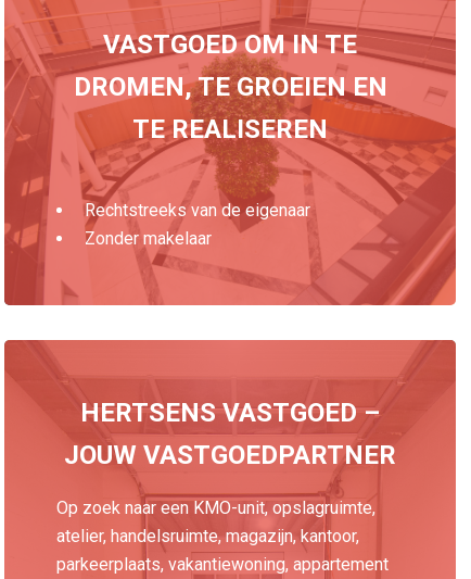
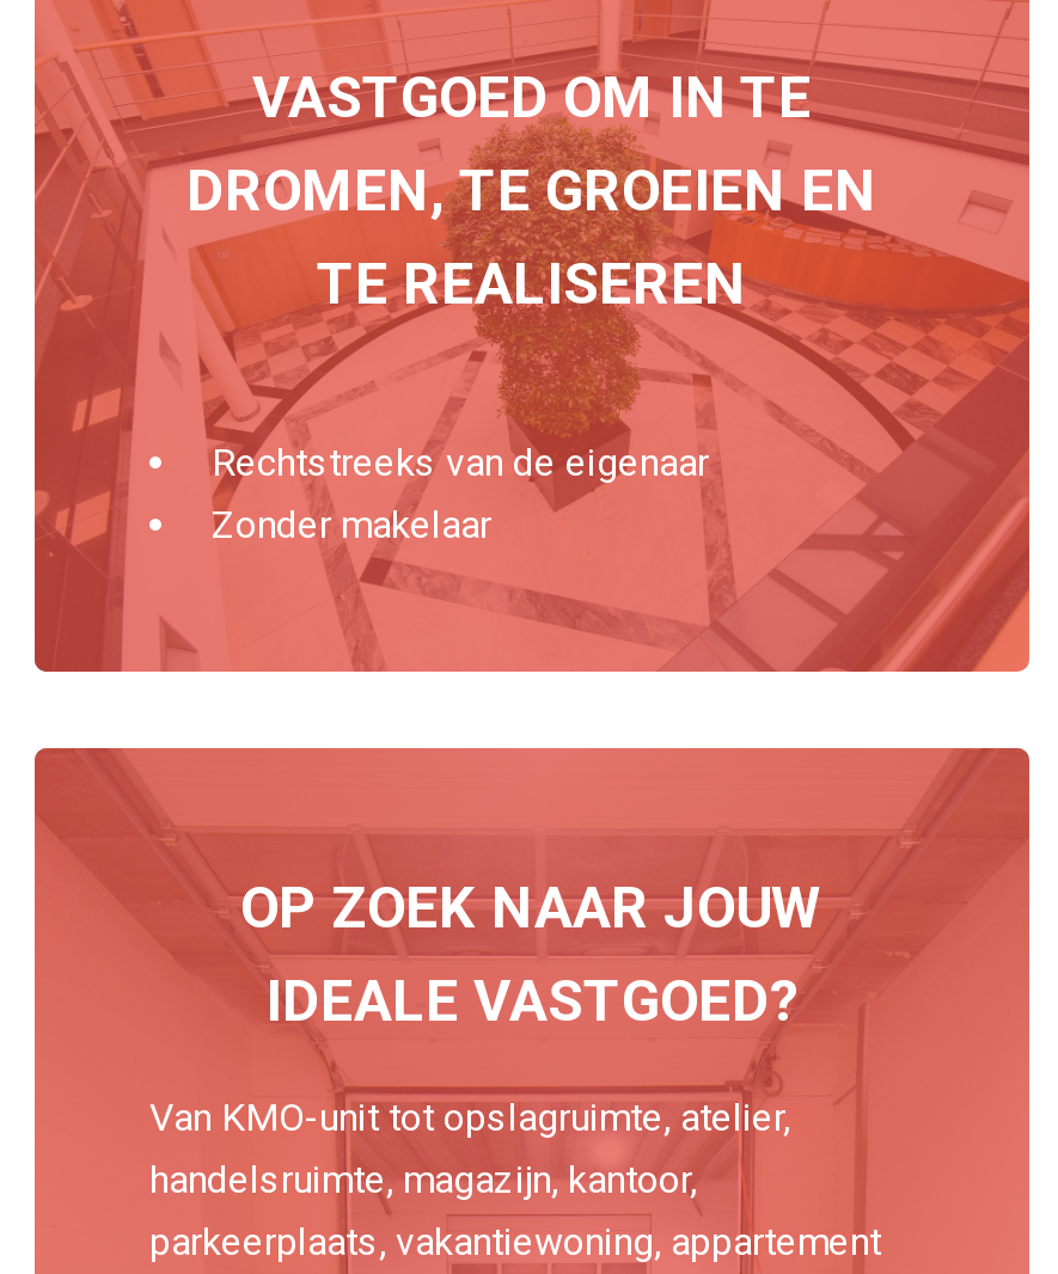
- HERTSENS VASTGOED –
- JOUW VASTGOEDPARTNER
+ OP ZOEK NAAR JOUW
+ IDEALE VASTGOED?

- Op zoek naar een KMO-unit, opslagruimte,
- atelier, handelsruimte, magazijn, kantoor,
+ Van KMO-unit tot opslagruimte, atelier,
+ handelsruimte, magazijn, kantoor,
